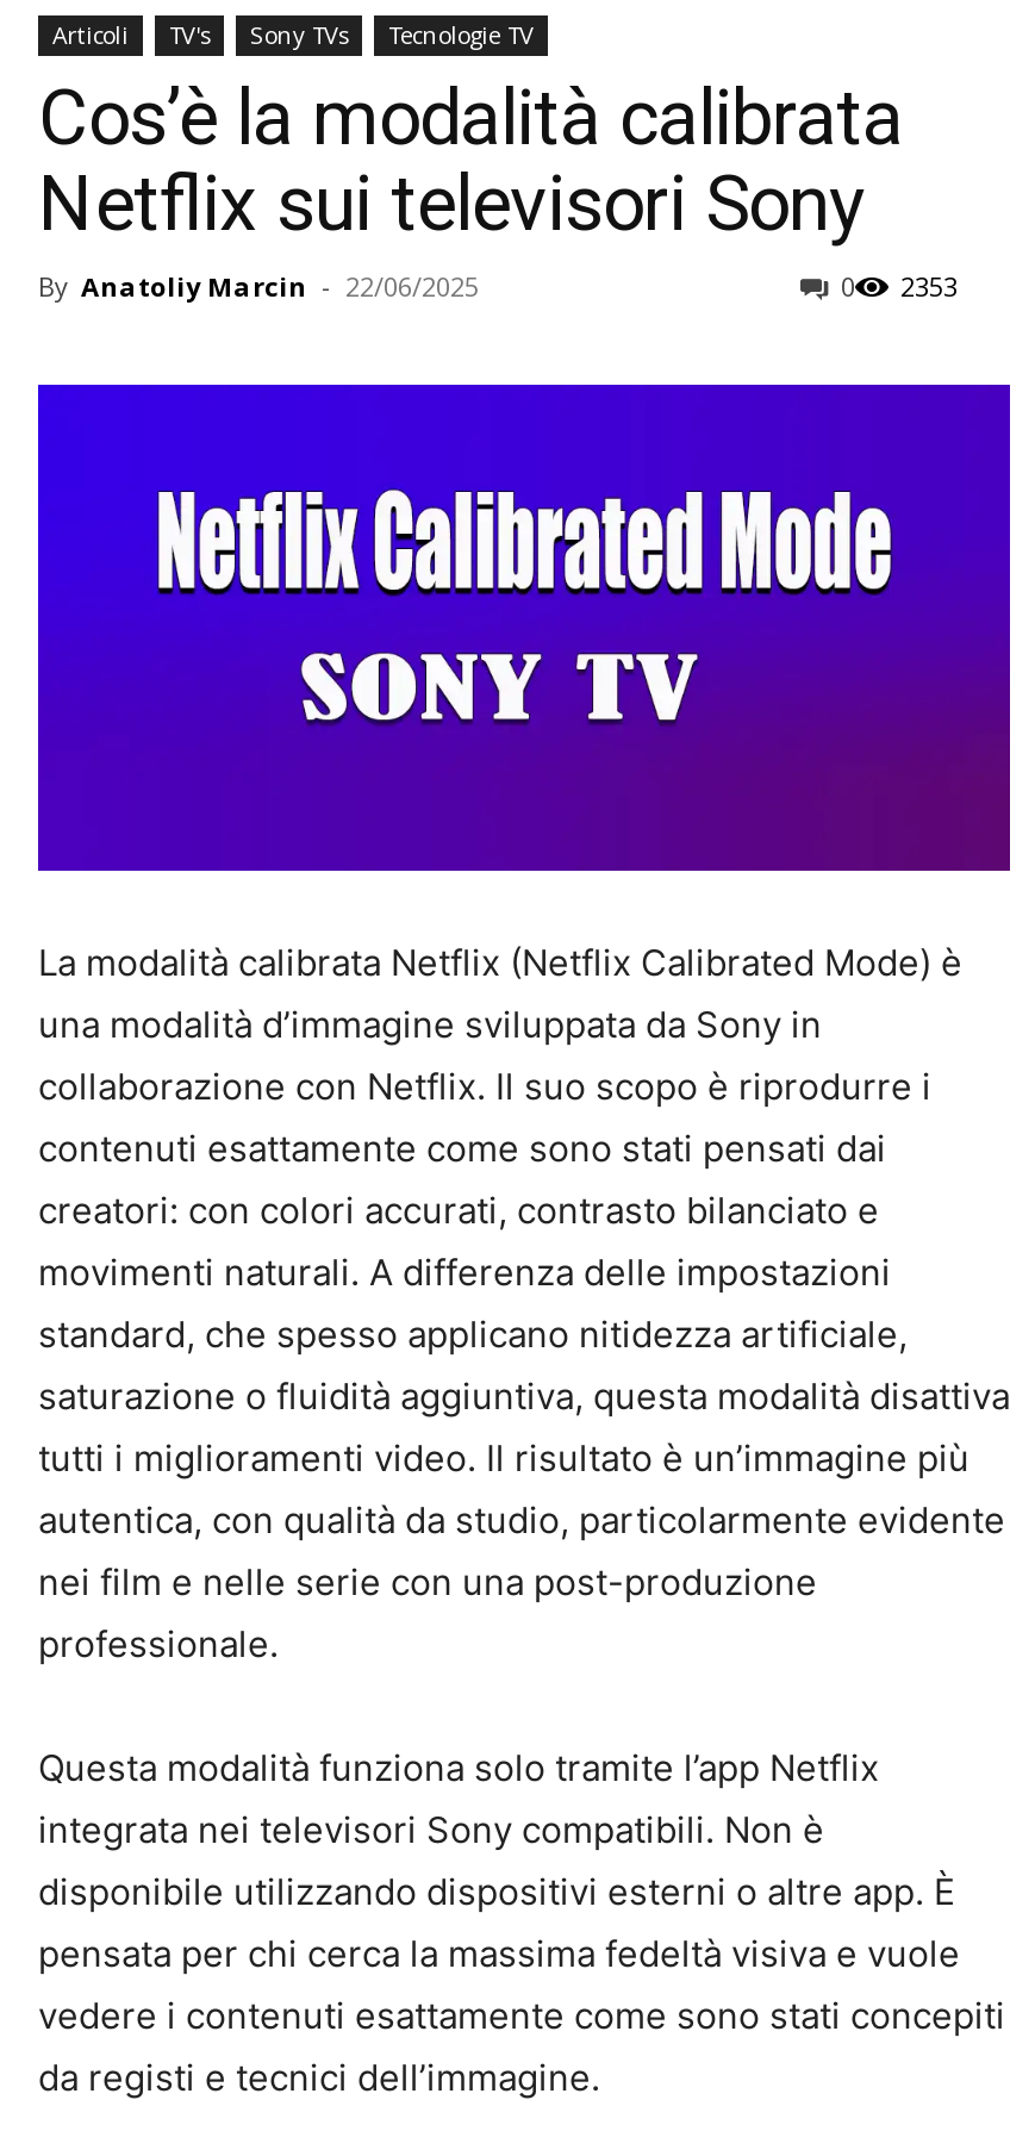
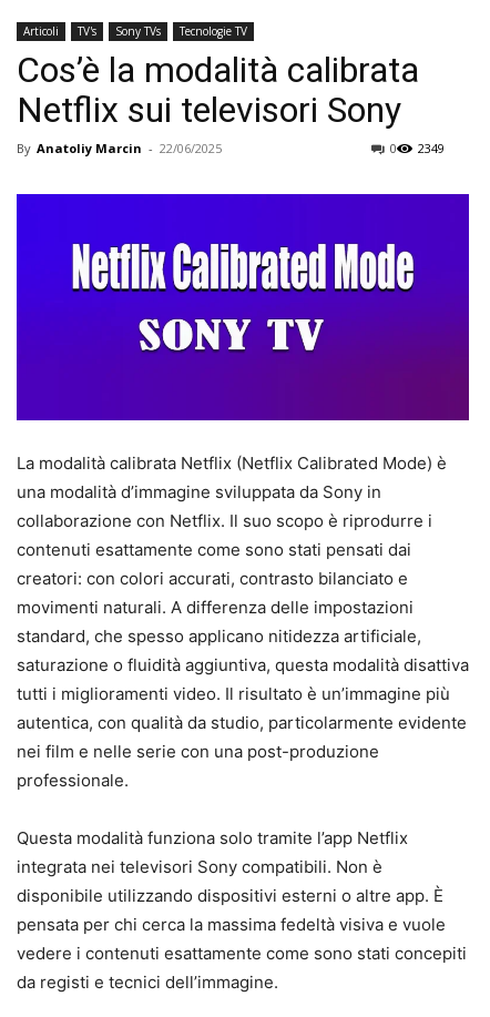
- 0 2353
+ 0 2349
